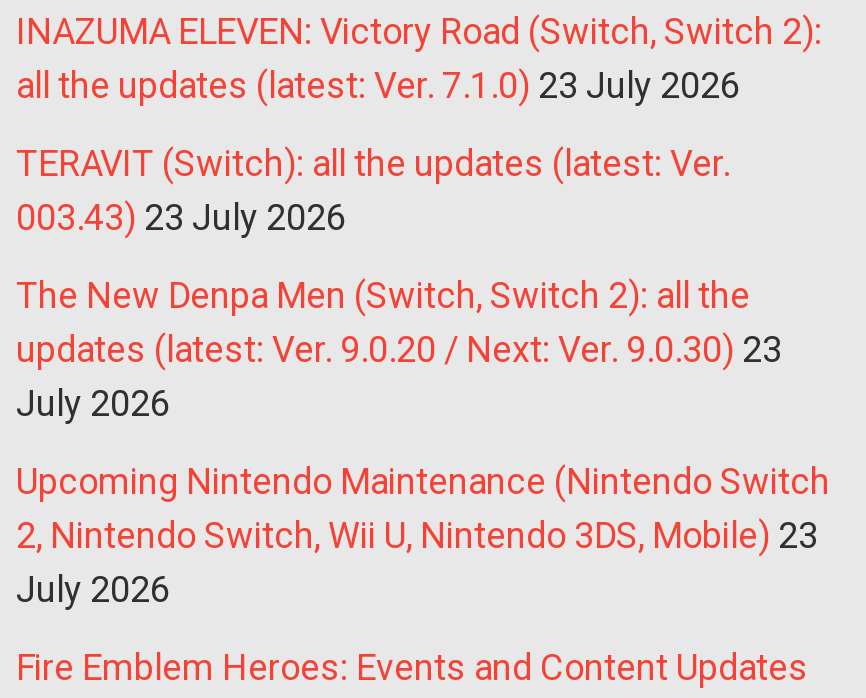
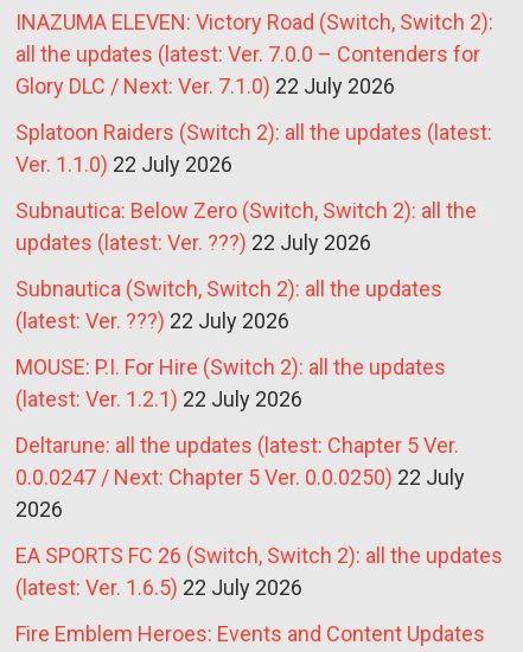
- all the updates (latest: Ver. 7.1.0) 23 July 2026
- TERAVIT (Switch): all the updates (latest: Ver.
- 003.43) 23 July 2026
- The New Denpa Men (Switch, Switch 2): all the
- updates (latest: Ver. 9.0.20 / Next: Ver. 9.0.30) 23
- July 2026
- Upcoming Nintendo Maintenance (Nintendo Switch
- 2, Nintendo Switch, Wii U, Nintendo 3DS, Mobile) 23
- July 2026
+ all the updates (latest: Ver. 7.0.0 – Contenders for
+ Glory DLC / Next: Ver. 7.1.0) 22 July 2026
+ Splatoon Raiders (Switch 2): all the updates (latest:
+ Ver. 1.1.0) 22 July 2026
+ Subnautica: Below Zero (Switch, Switch 2): all the
+ updates (latest: Ver. ???) 22 July 2026
+ Subnautica (Switch, Switch 2): all the updates
+ (latest: Ver. ???) 22 July 2026
+ MOUSE: P.I. For Hire (Switch 2): all the updates
+ (latest: Ver. 1.2.1) 22 July 2026
+ Deltarune: all the updates (latest: Chapter 5 Ver.
+ 0.0.0247 / Next: Chapter 5 Ver. 0.0.0250) 22 July
+ 2026
+ EA SPORTS FC 26 (Switch, Switch 2): all the updates
+ (latest: Ver. 1.6.5) 22 July 2026
